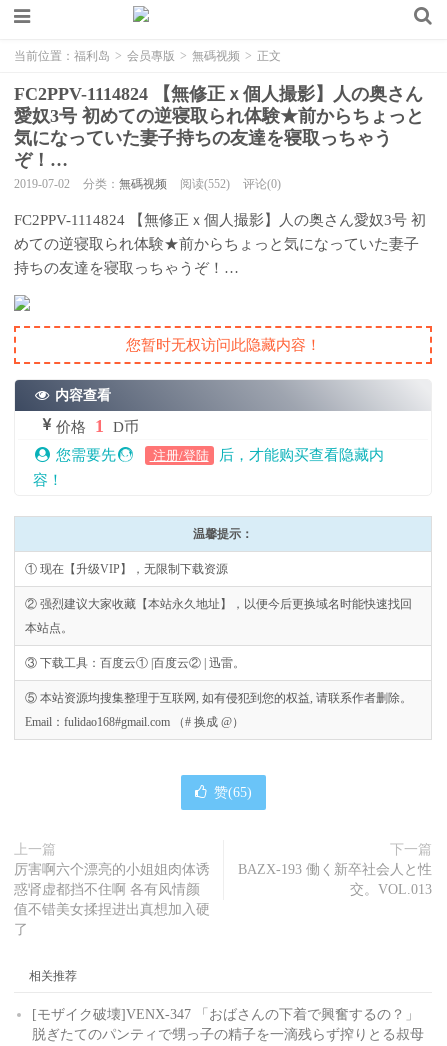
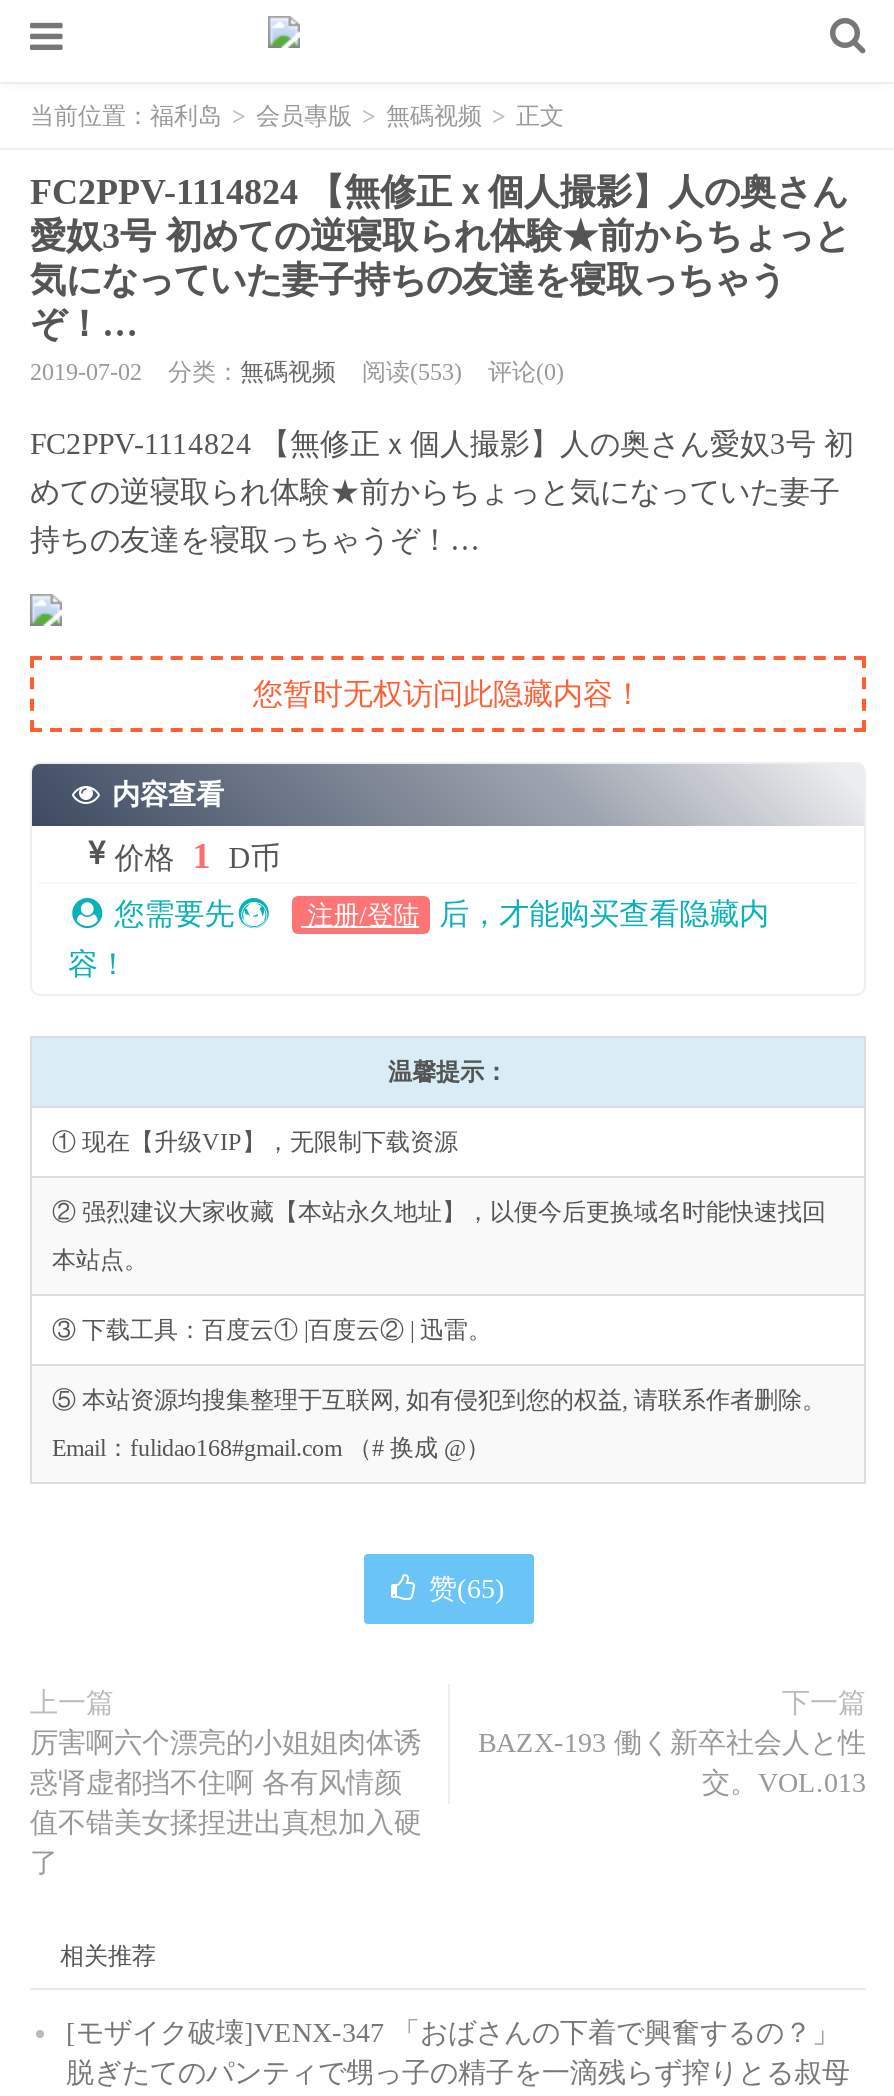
- 阅读(552)
+ 阅读(553)
